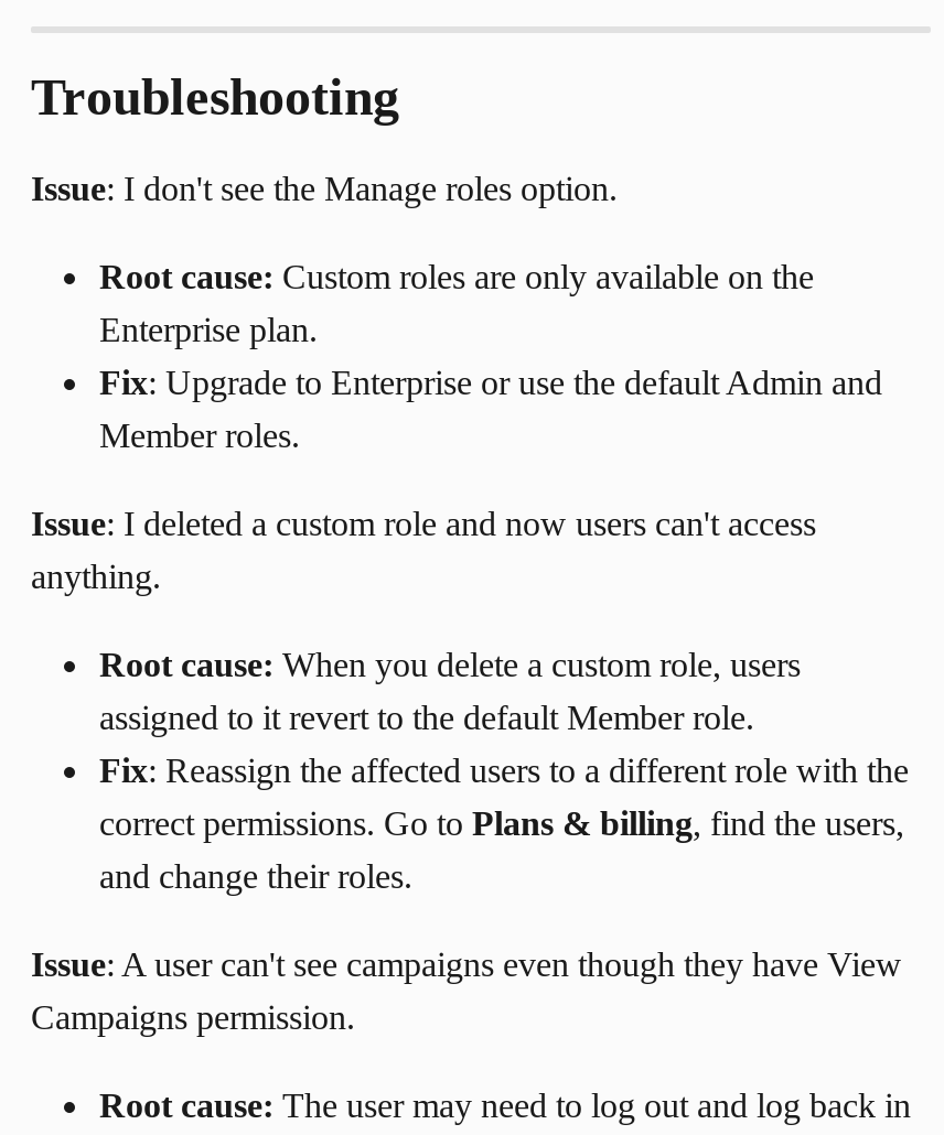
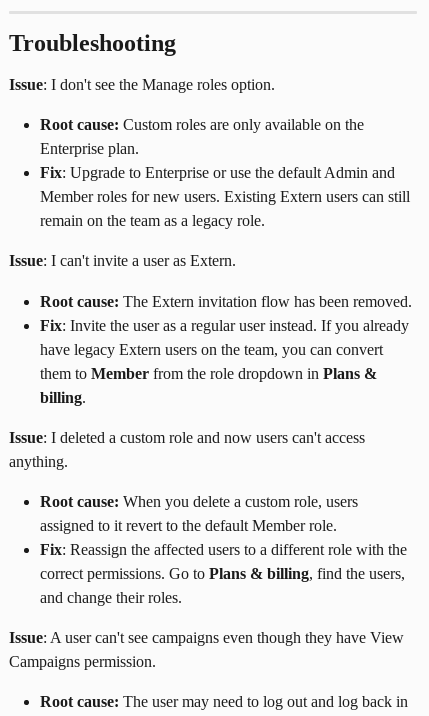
- Member roles.
+ Member roles for new users. Existing Extern users can still
+ remain on the team as a legacy role.
+ Issue: I can't invite a user as Extern.
+ Root cause: The Extern invitation flow has been removed.
+ Fix: Invite the user as a regular user instead. If you already
+ have legacy Extern users on the team, you can convert
+ them to Member from the role dropdown in Plans &
+ billing.
